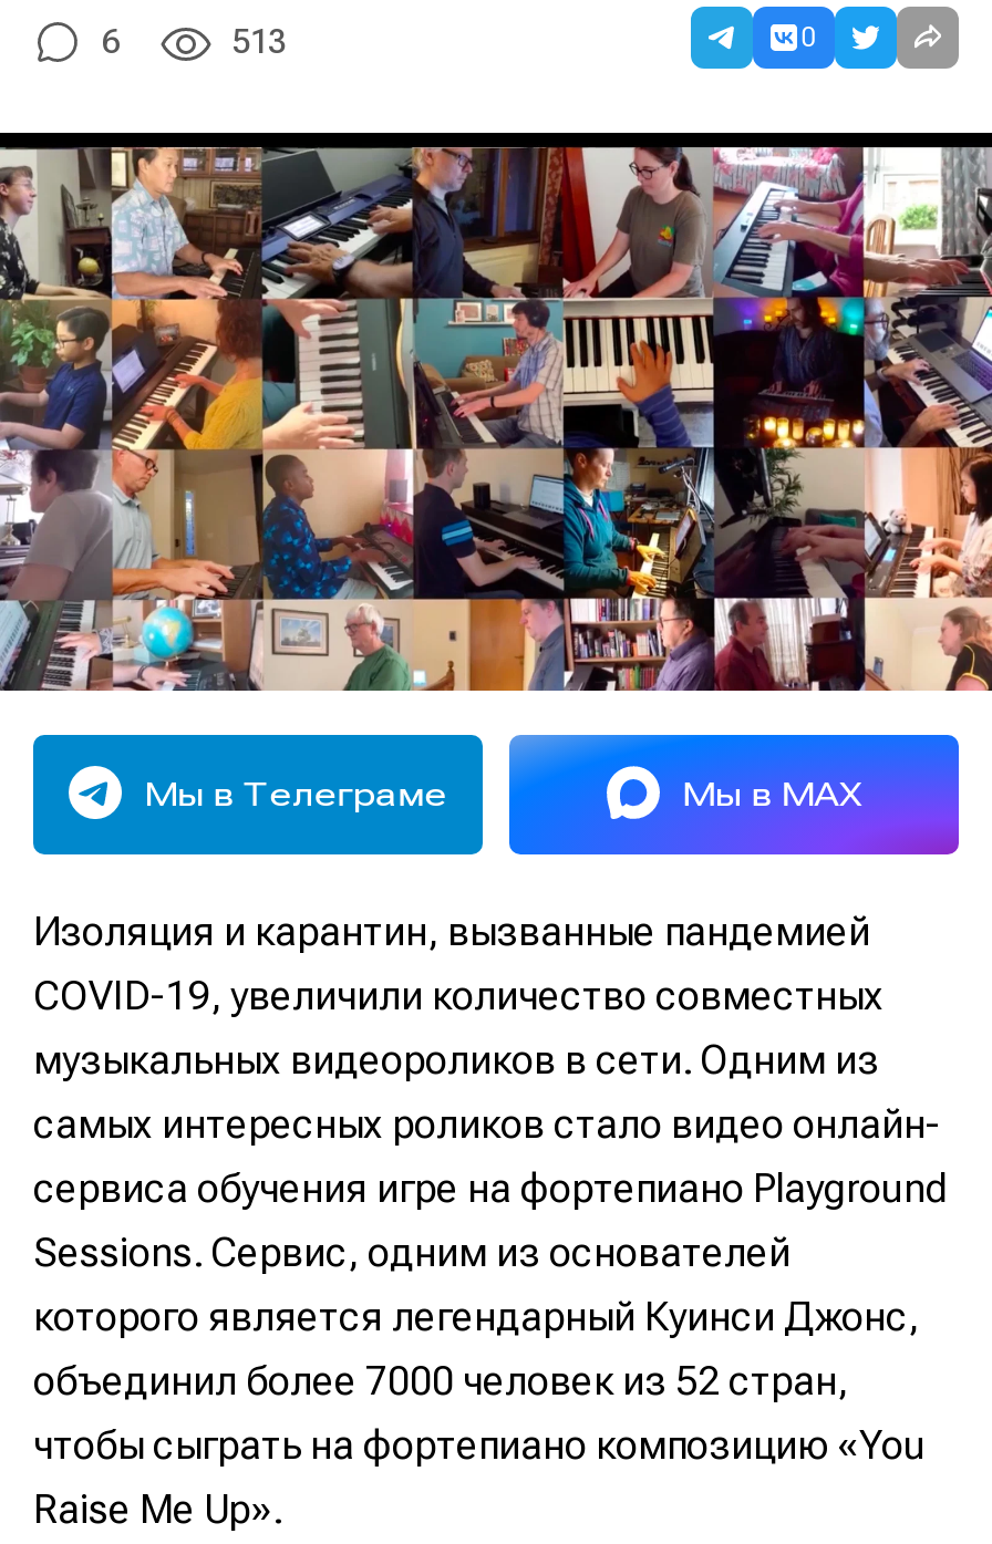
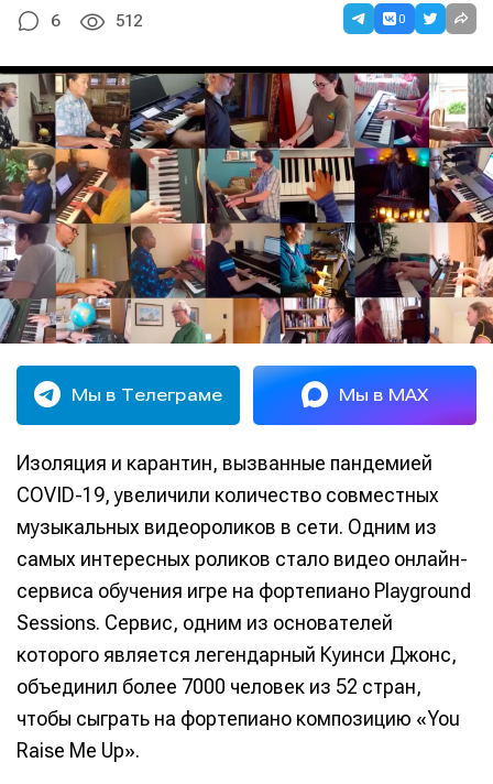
- 513
+ 512
